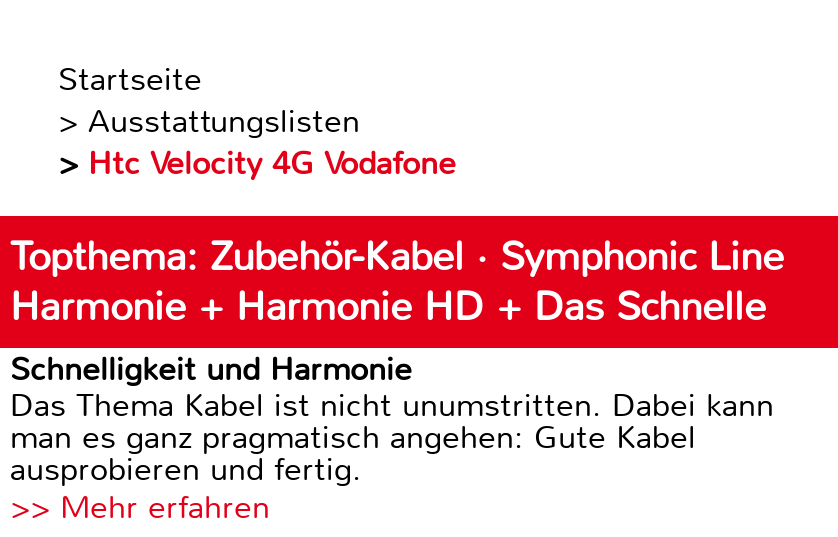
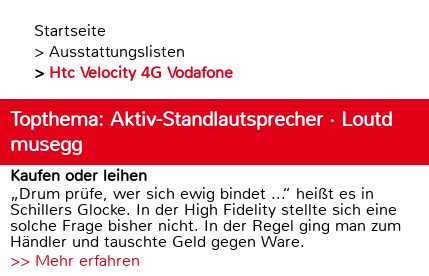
- Topthema: Zubehör-Kabel · Symphonic Line
- Harmonie + Harmonie HD + Das Schnelle
- Schnelligkeit und Harmonie
- Das Thema Kabel ist nicht unumstritten. Dabei kann
- man es ganz pragmatisch angehen: Gute Kabel
- ausprobieren und fertig.
+ Topthema: Aktiv-Standlautsprecher · Loutd
+ musegg
+ Kaufen oder leihen
+ „Drum prüfe, wer sich ewig bindet ...“ heißt es in
+ Schillers Glocke. In der High Fidelity stellte sich eine
+ solche Frage bisher nicht. In der Regel ging man zum
+ Händler und tauschte Geld gegen Ware.
